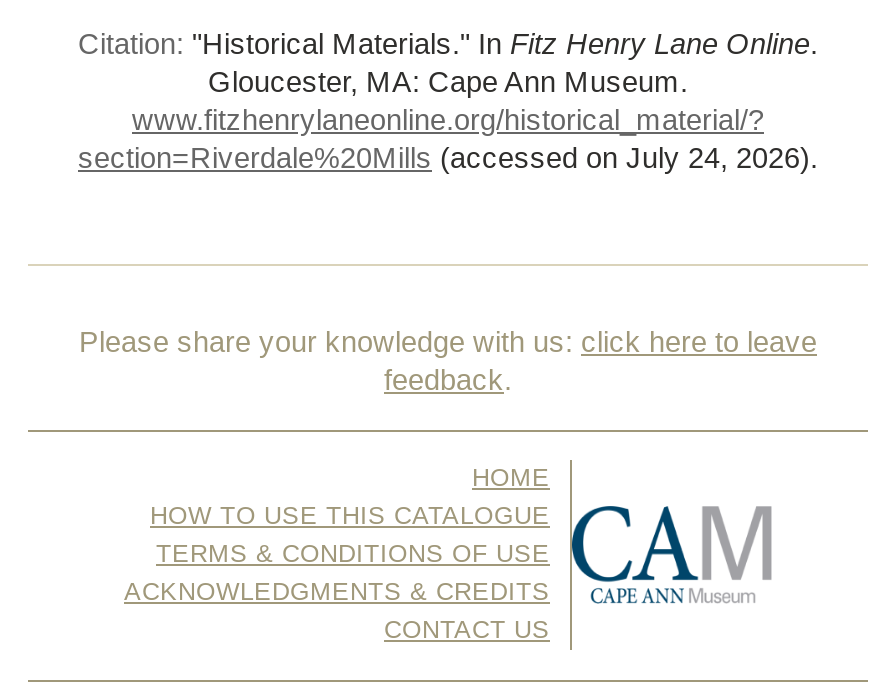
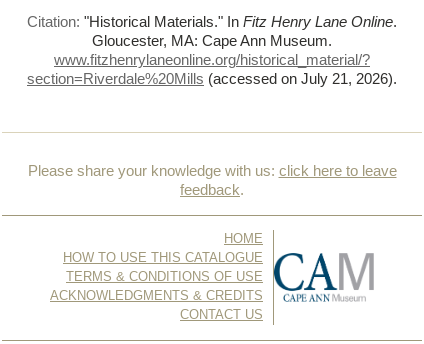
- section=Riverdale%20Mills (accessed on July 24, 2026).
+ section=Riverdale%20Mills (accessed on July 21, 2026).
